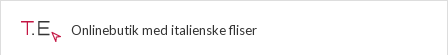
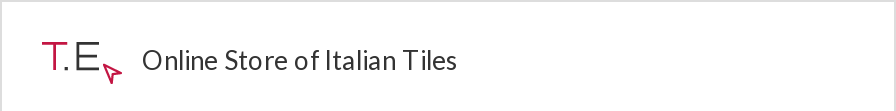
- Onlinebutik med italienske fliser
+ Online Store of Italian Tiles
